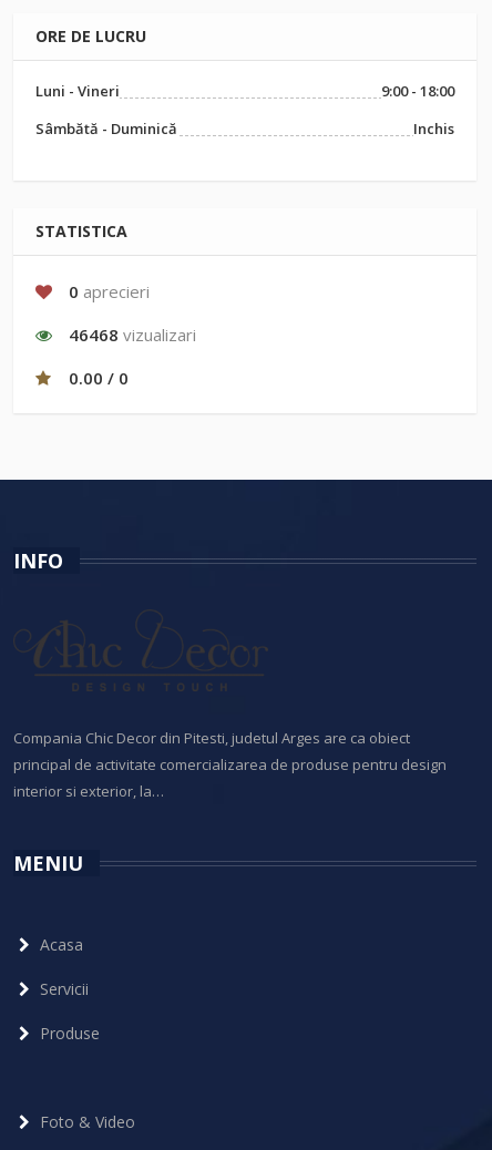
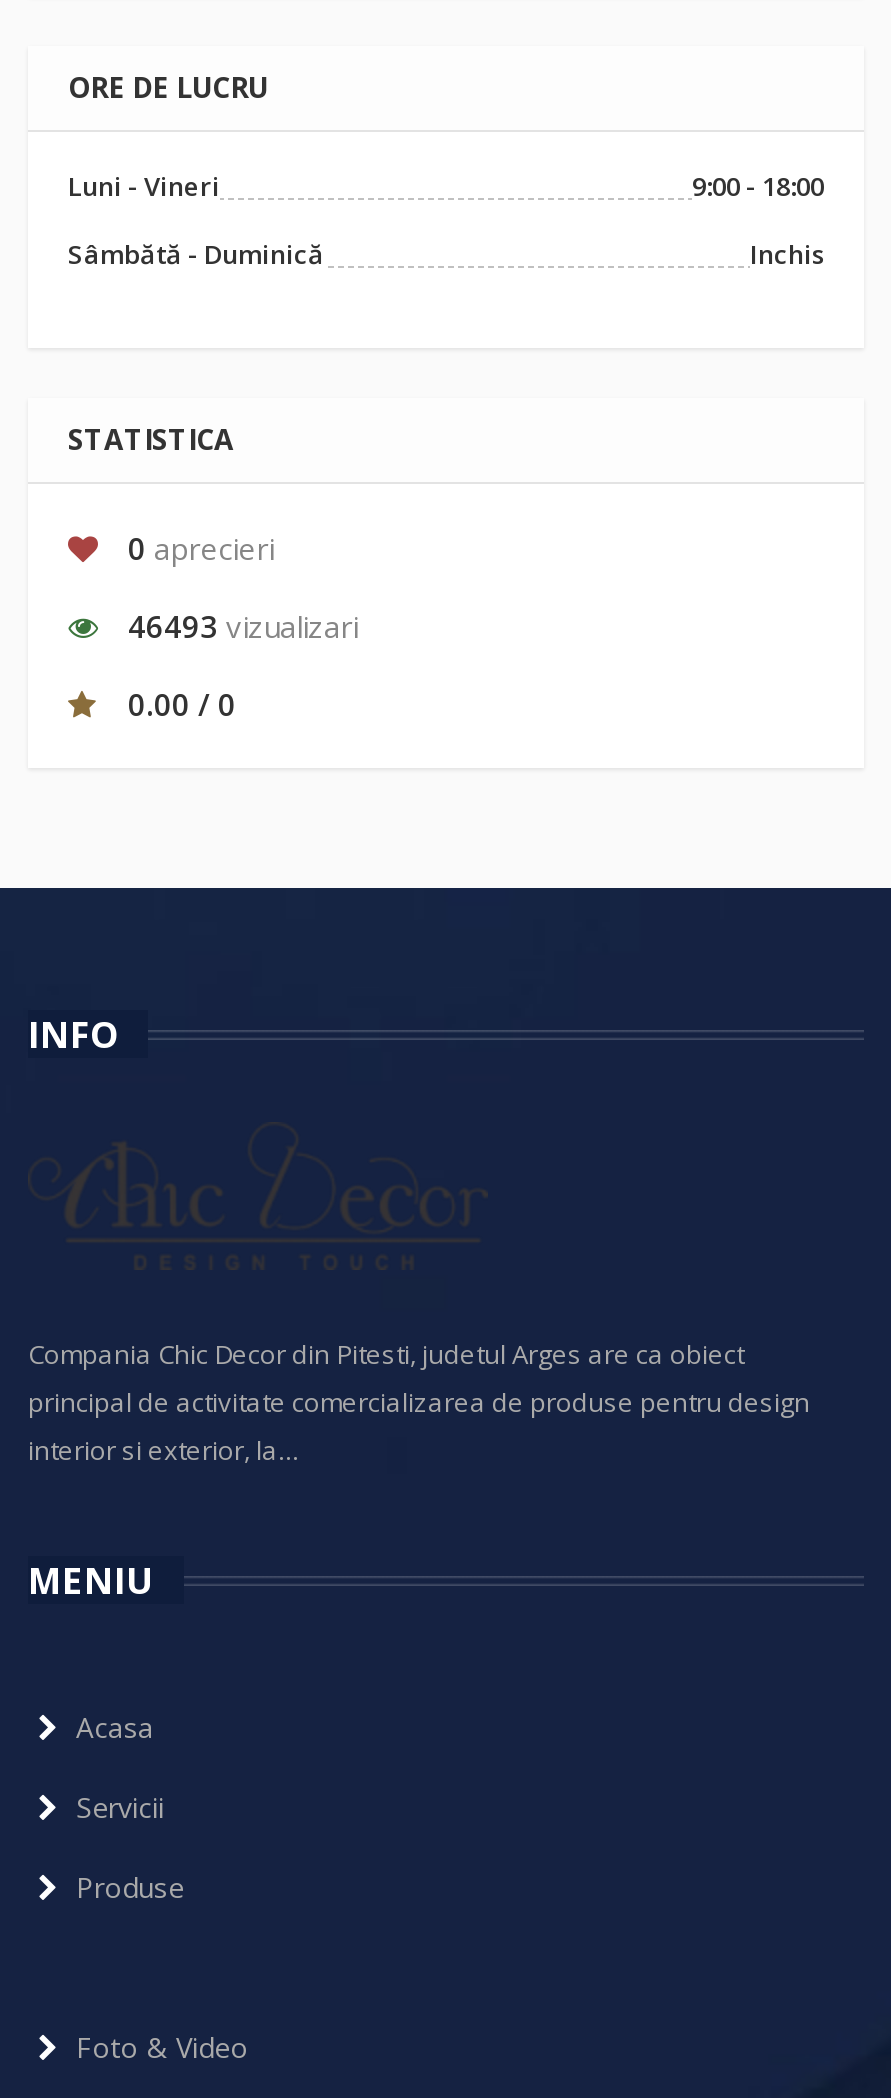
- 46468 vizualizari
+ 46493 vizualizari
